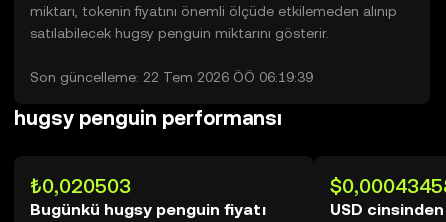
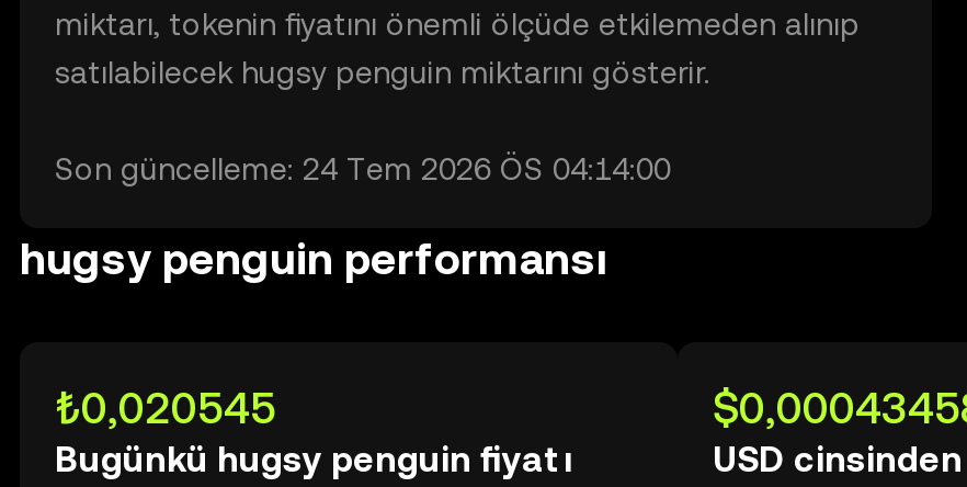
- Son güncelleme: 22 Tem 2026 ÖÖ 06:19:39
+ Son güncelleme: 24 Tem 2026 ÖS 04:14:00

- ₺0,020503
+ ₺0,020545
